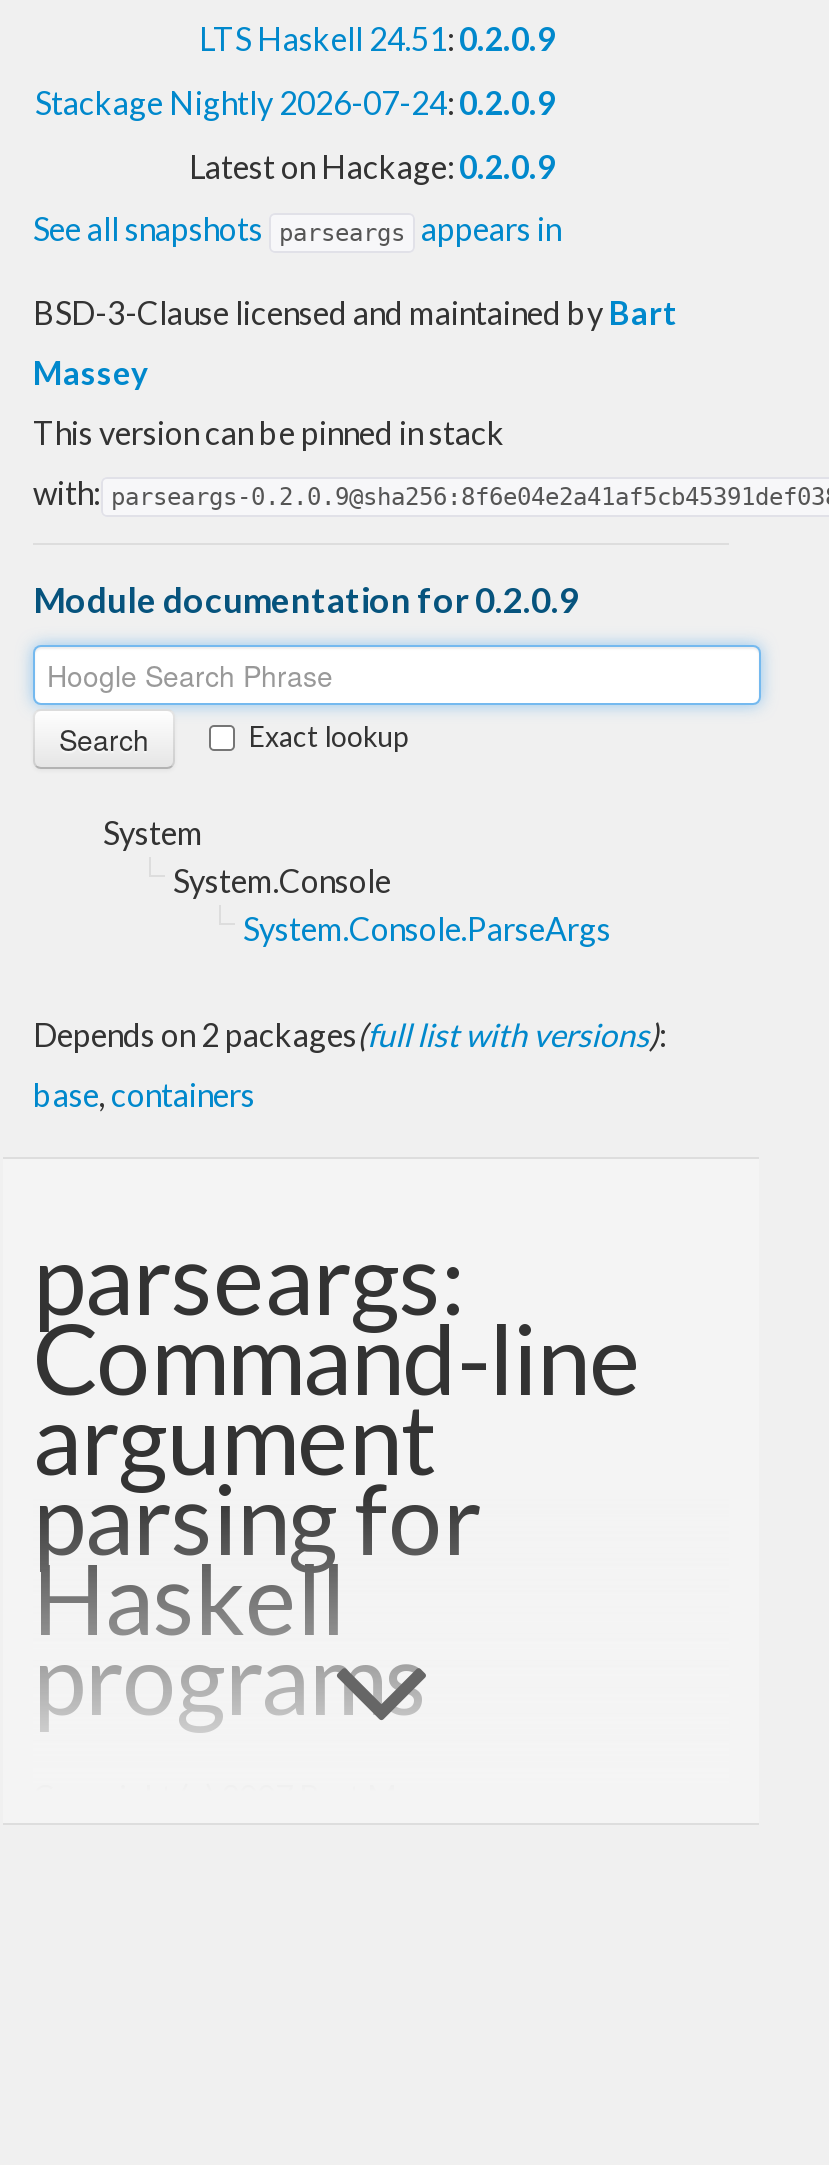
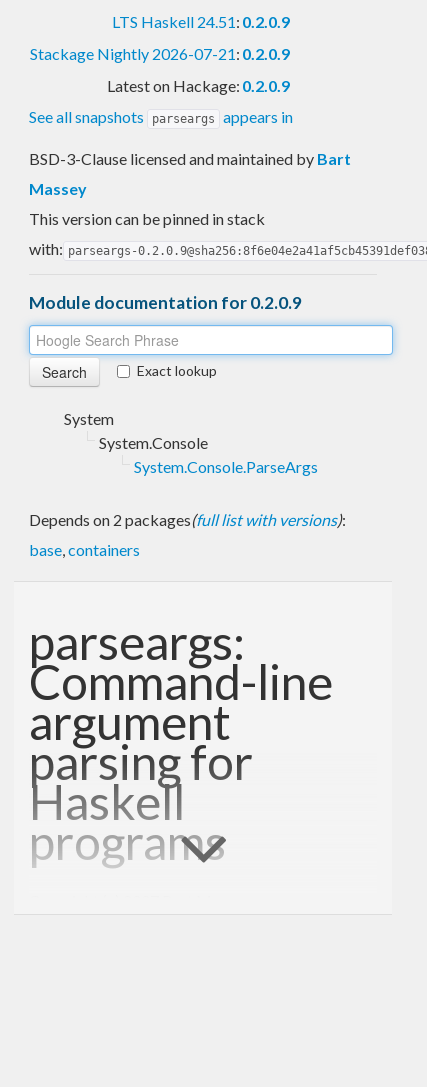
- Stackage Nightly 2026-07-24: 0.2.0.9
+ Stackage Nightly 2026-07-21: 0.2.0.9
